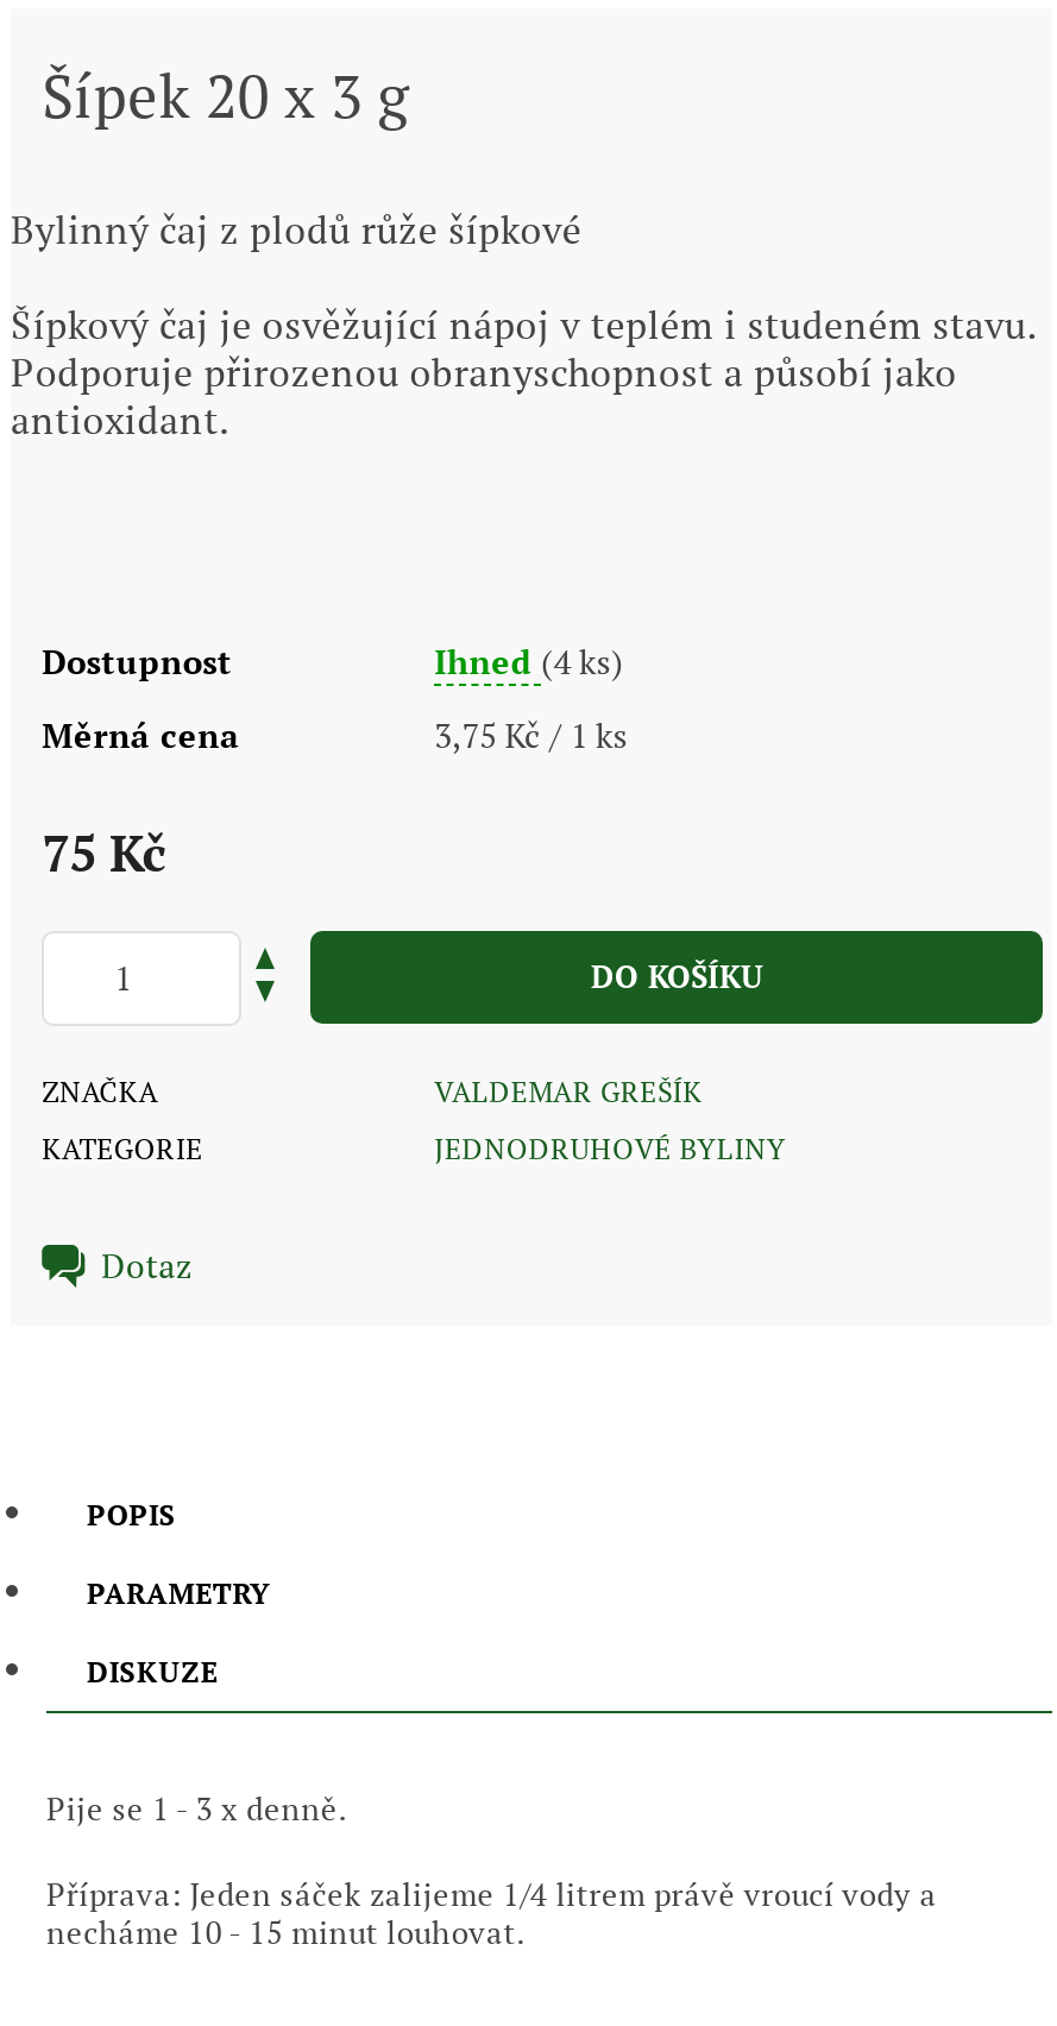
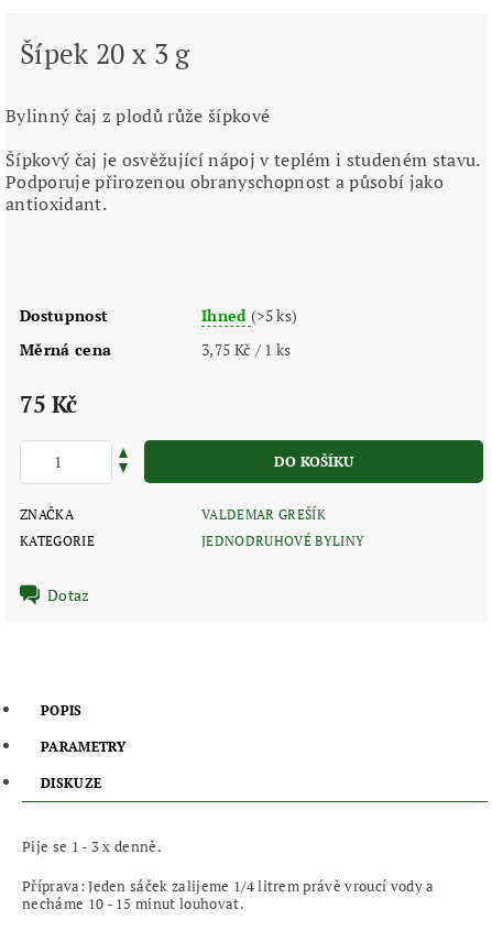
- Ihned (4 ks)
+ Ihned (>5 ks)
